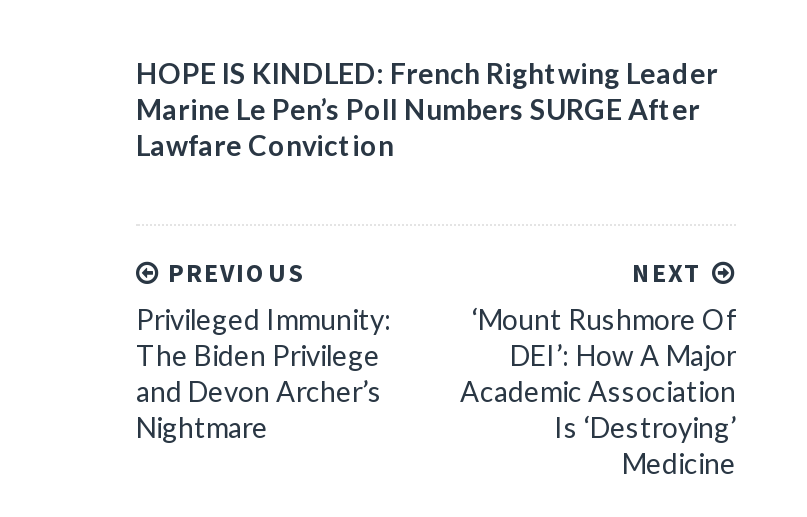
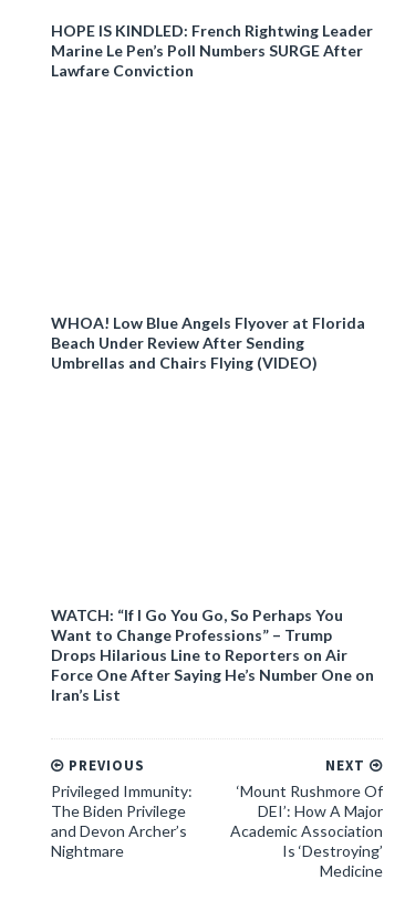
+ WHOA! Low Blue Angels Flyover at Florida
+ Beach Under Review After Sending
+ Umbrellas and Chairs Flying (VIDEO)

+ WATCH: “If I Go You Go, So Perhaps You
+ Want to Change Professions” – Trump
+ Drops Hilarious Line to Reporters on Air
+ Force One After Saying He’s Number One on
+ Iran’s List
